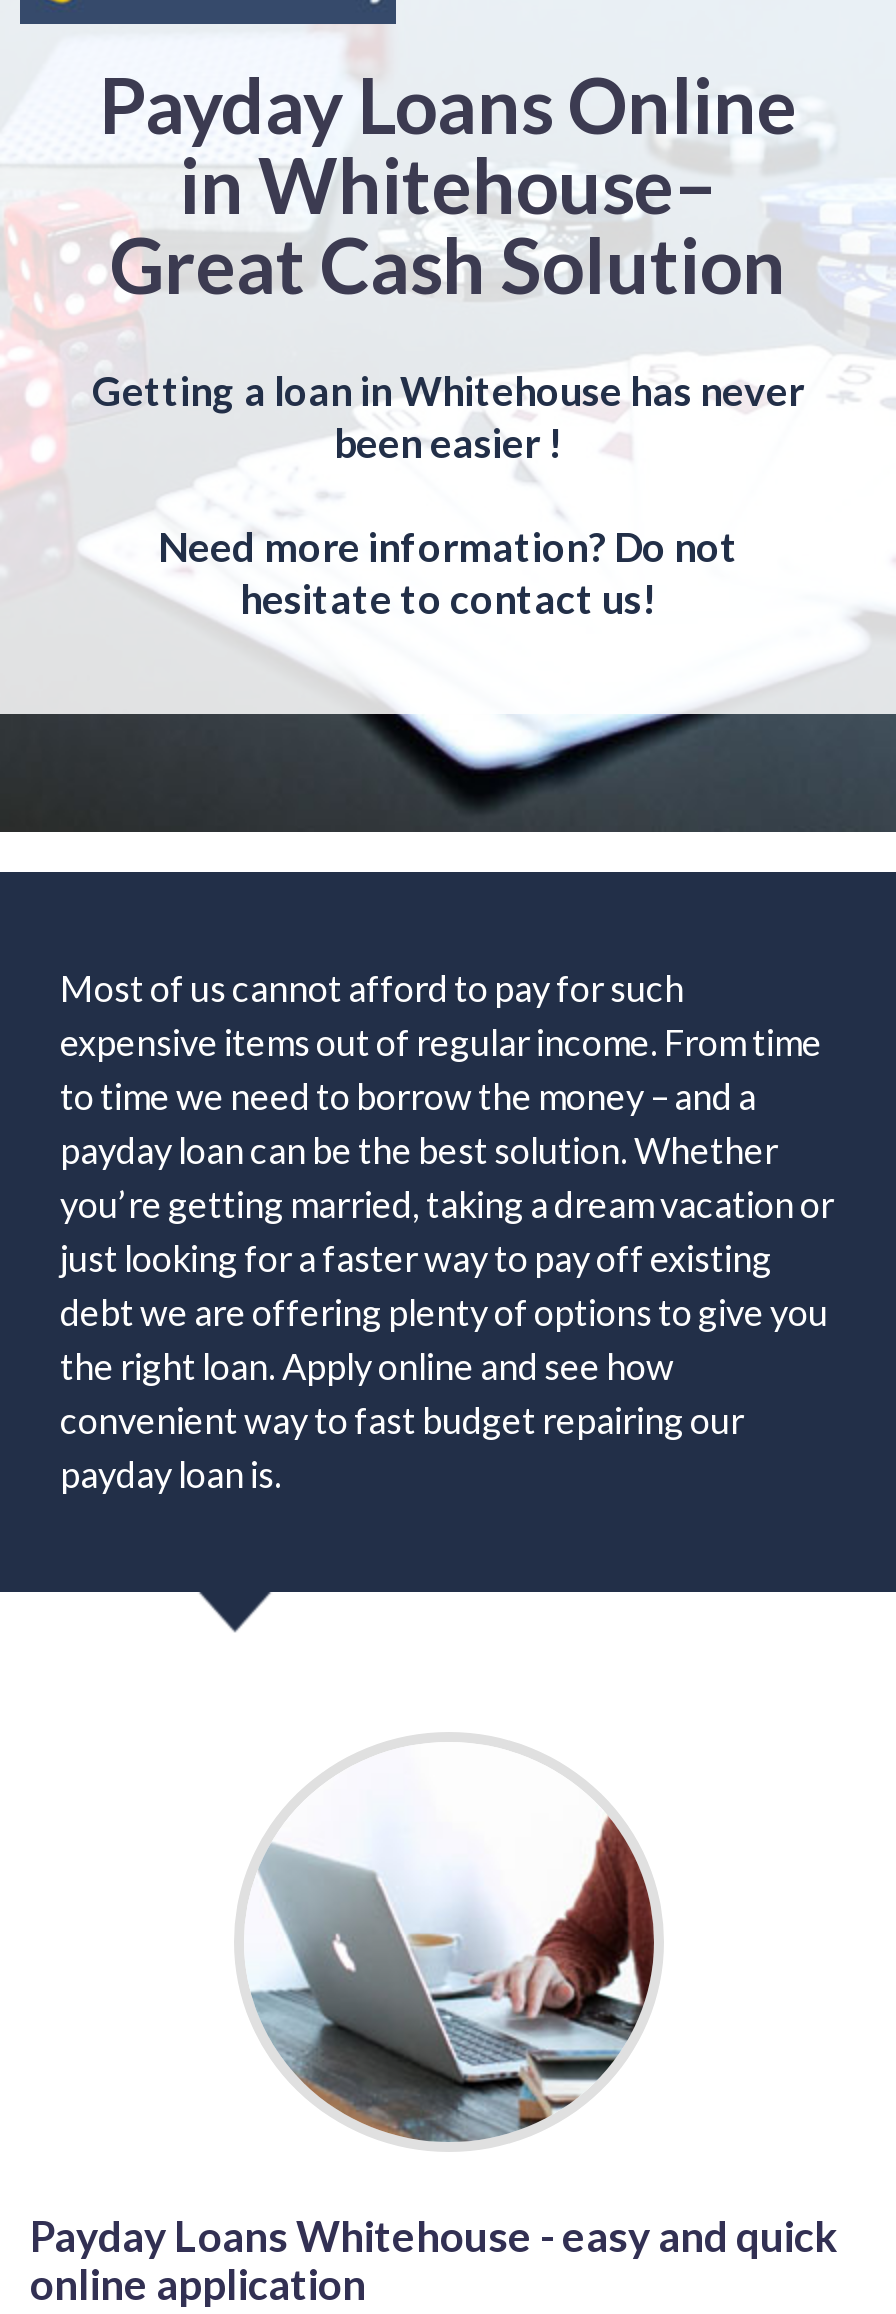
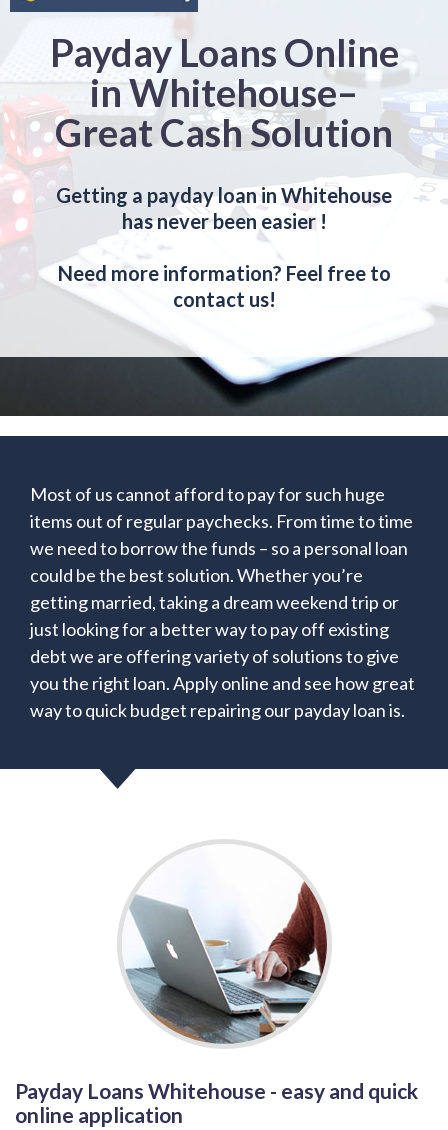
- Getting a loan in Whitehouse has never
- been easier !
+ Getting a payday loan in Whitehouse
+ has never been easier !

- Need more information? Do not
- hesitate to contact us!
+ Need more information? Feel free to
+ contact us!

- Most of us cannot afford to pay for such
- expensive items out of regular income. From time
- to time we need to borrow the money – and a
- payday loan can be the best solution. Whether
- you’re getting married, taking a dream vacation or
- just looking for a faster way to pay off existing
- debt we are offering plenty of options to give you
- the right loan. Apply online and see how
- convenient way to fast budget repairing our
- payday loan is.
+ Most of us cannot afford to pay for such huge
+ items out of regular paychecks. From time to time
+ we need to borrow the funds – so a personal loan
+ could be the best solution. Whether you’re
+ getting married, taking a dream weekend trip or
+ just looking for a better way to pay off existing
+ debt we are offering variety of solutions to give
+ you the right loan. Apply online and see how great
+ way to quick budget repairing our payday loan is.
